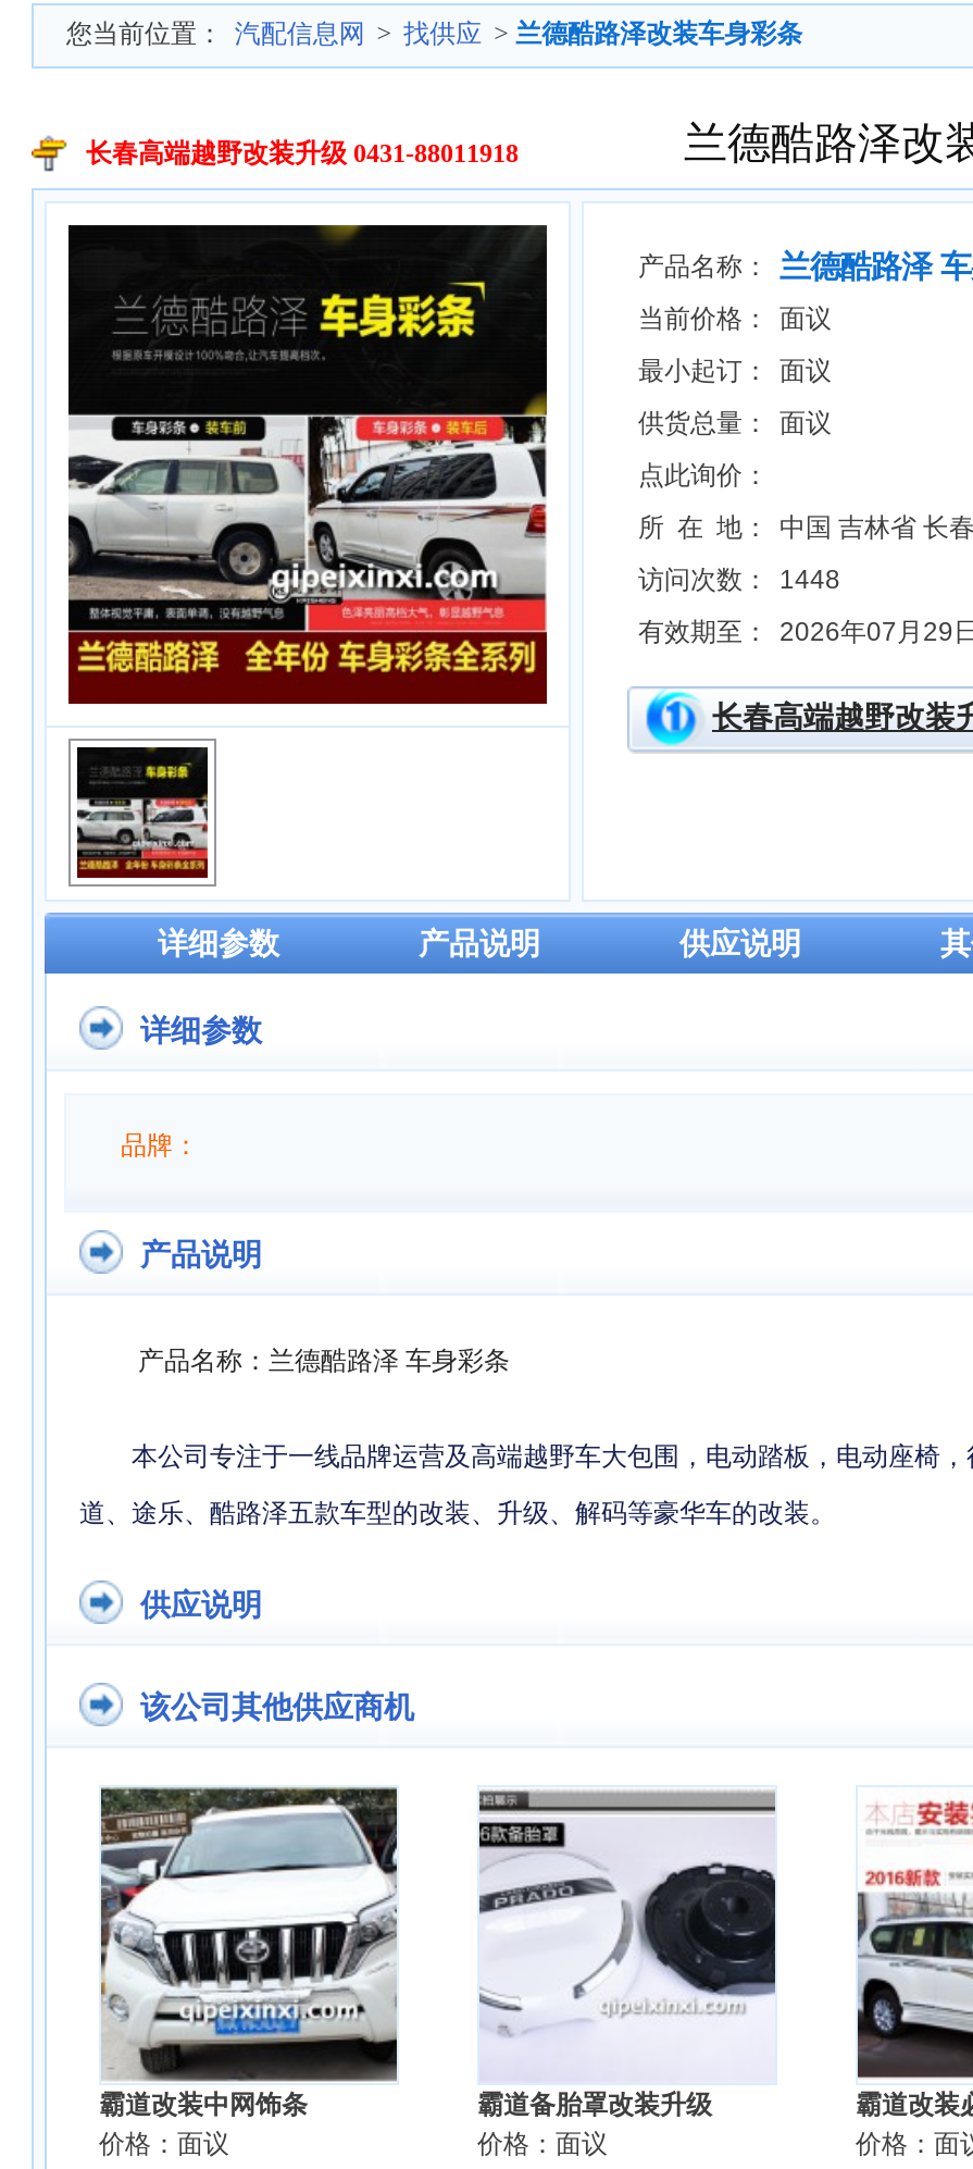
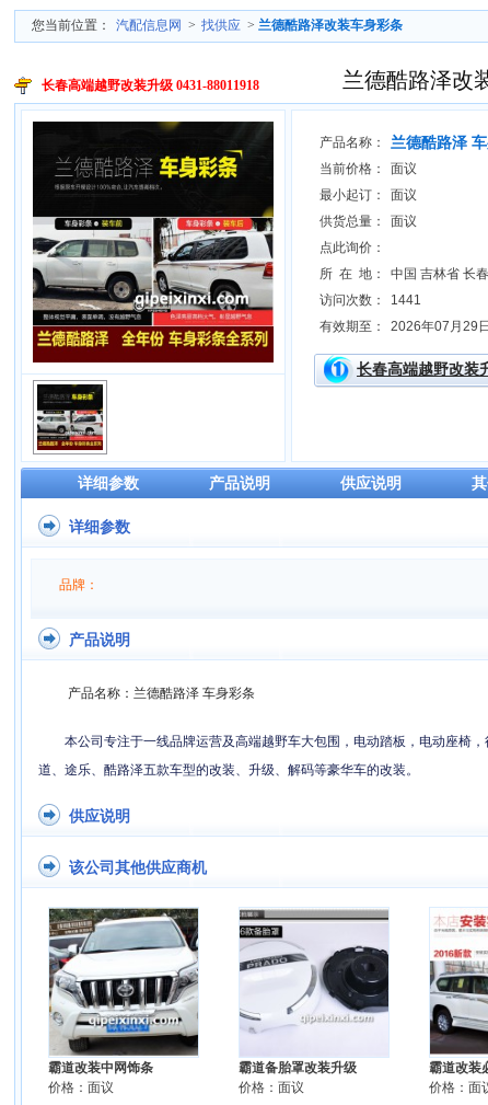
- 访问次数： 1448
+ 访问次数： 1441
